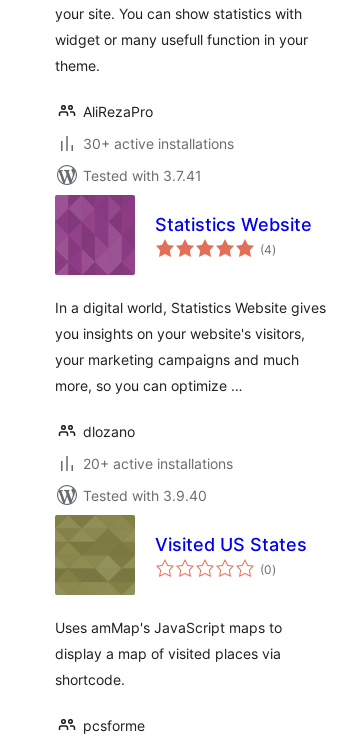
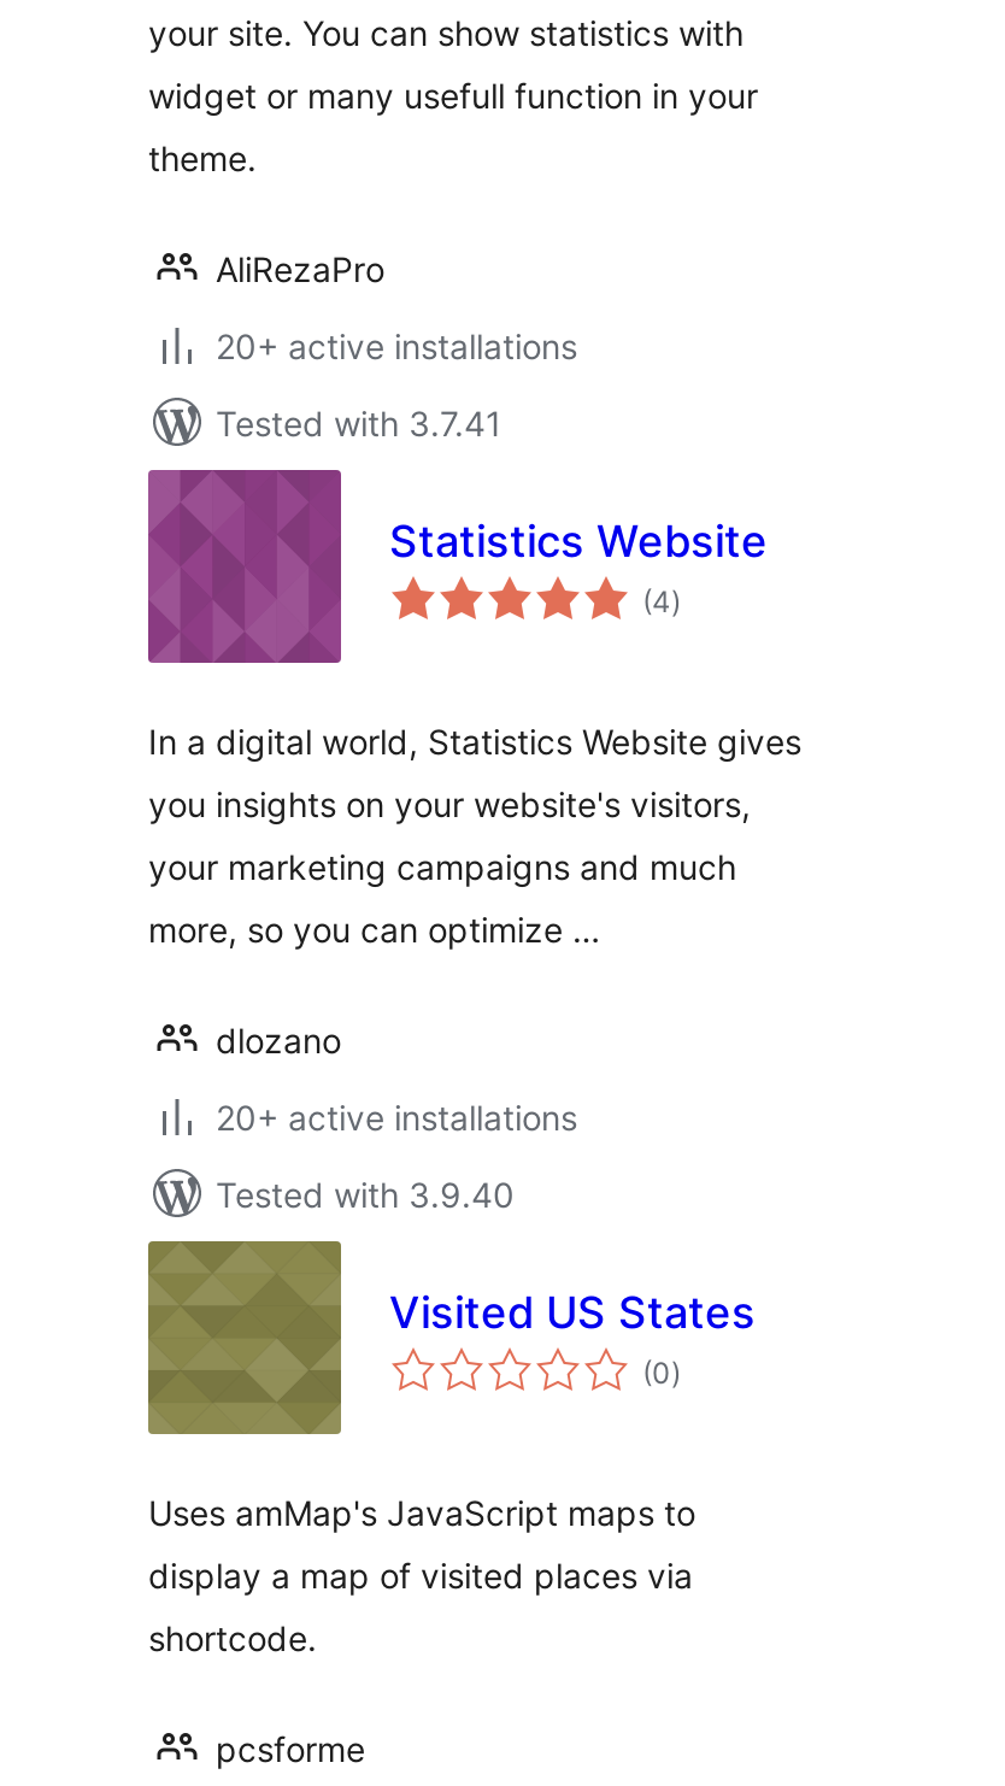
- 30+ active installations
+ 20+ active installations
